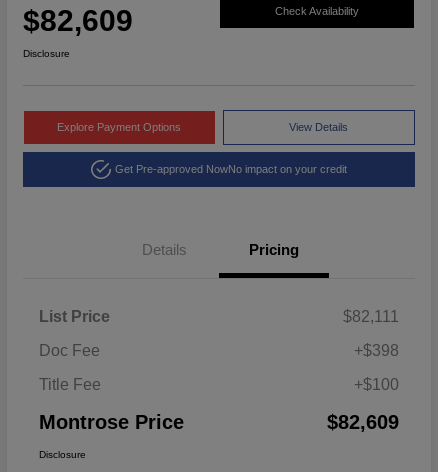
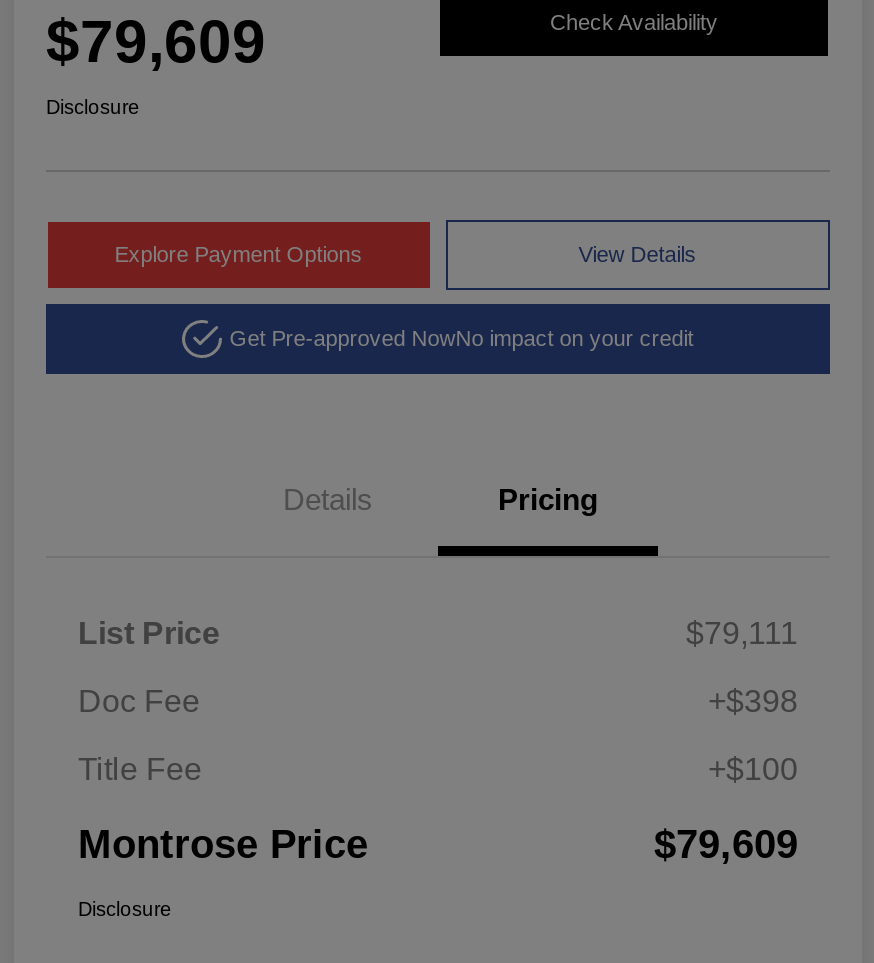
- $82,609
+ $79,609

- $82,111
+ $79,111

- $82,609
+ $79,609
